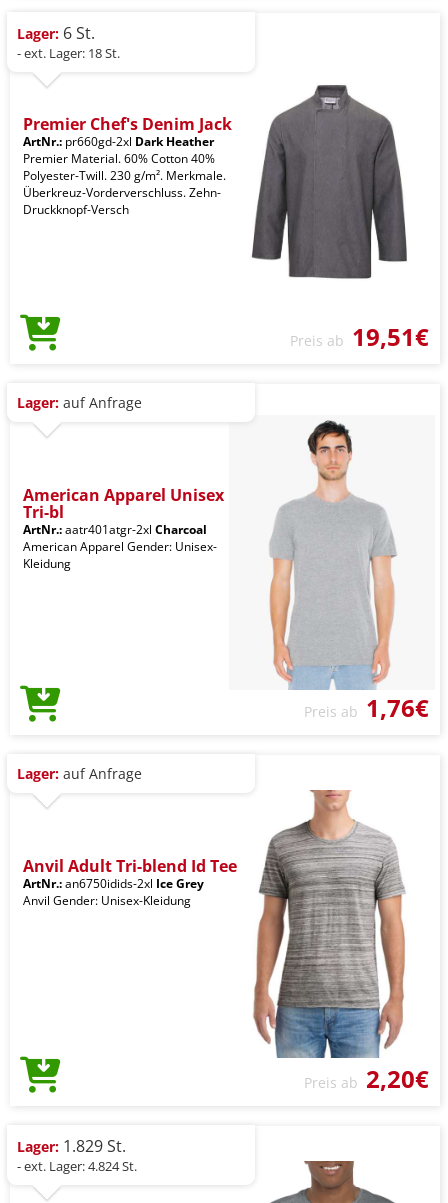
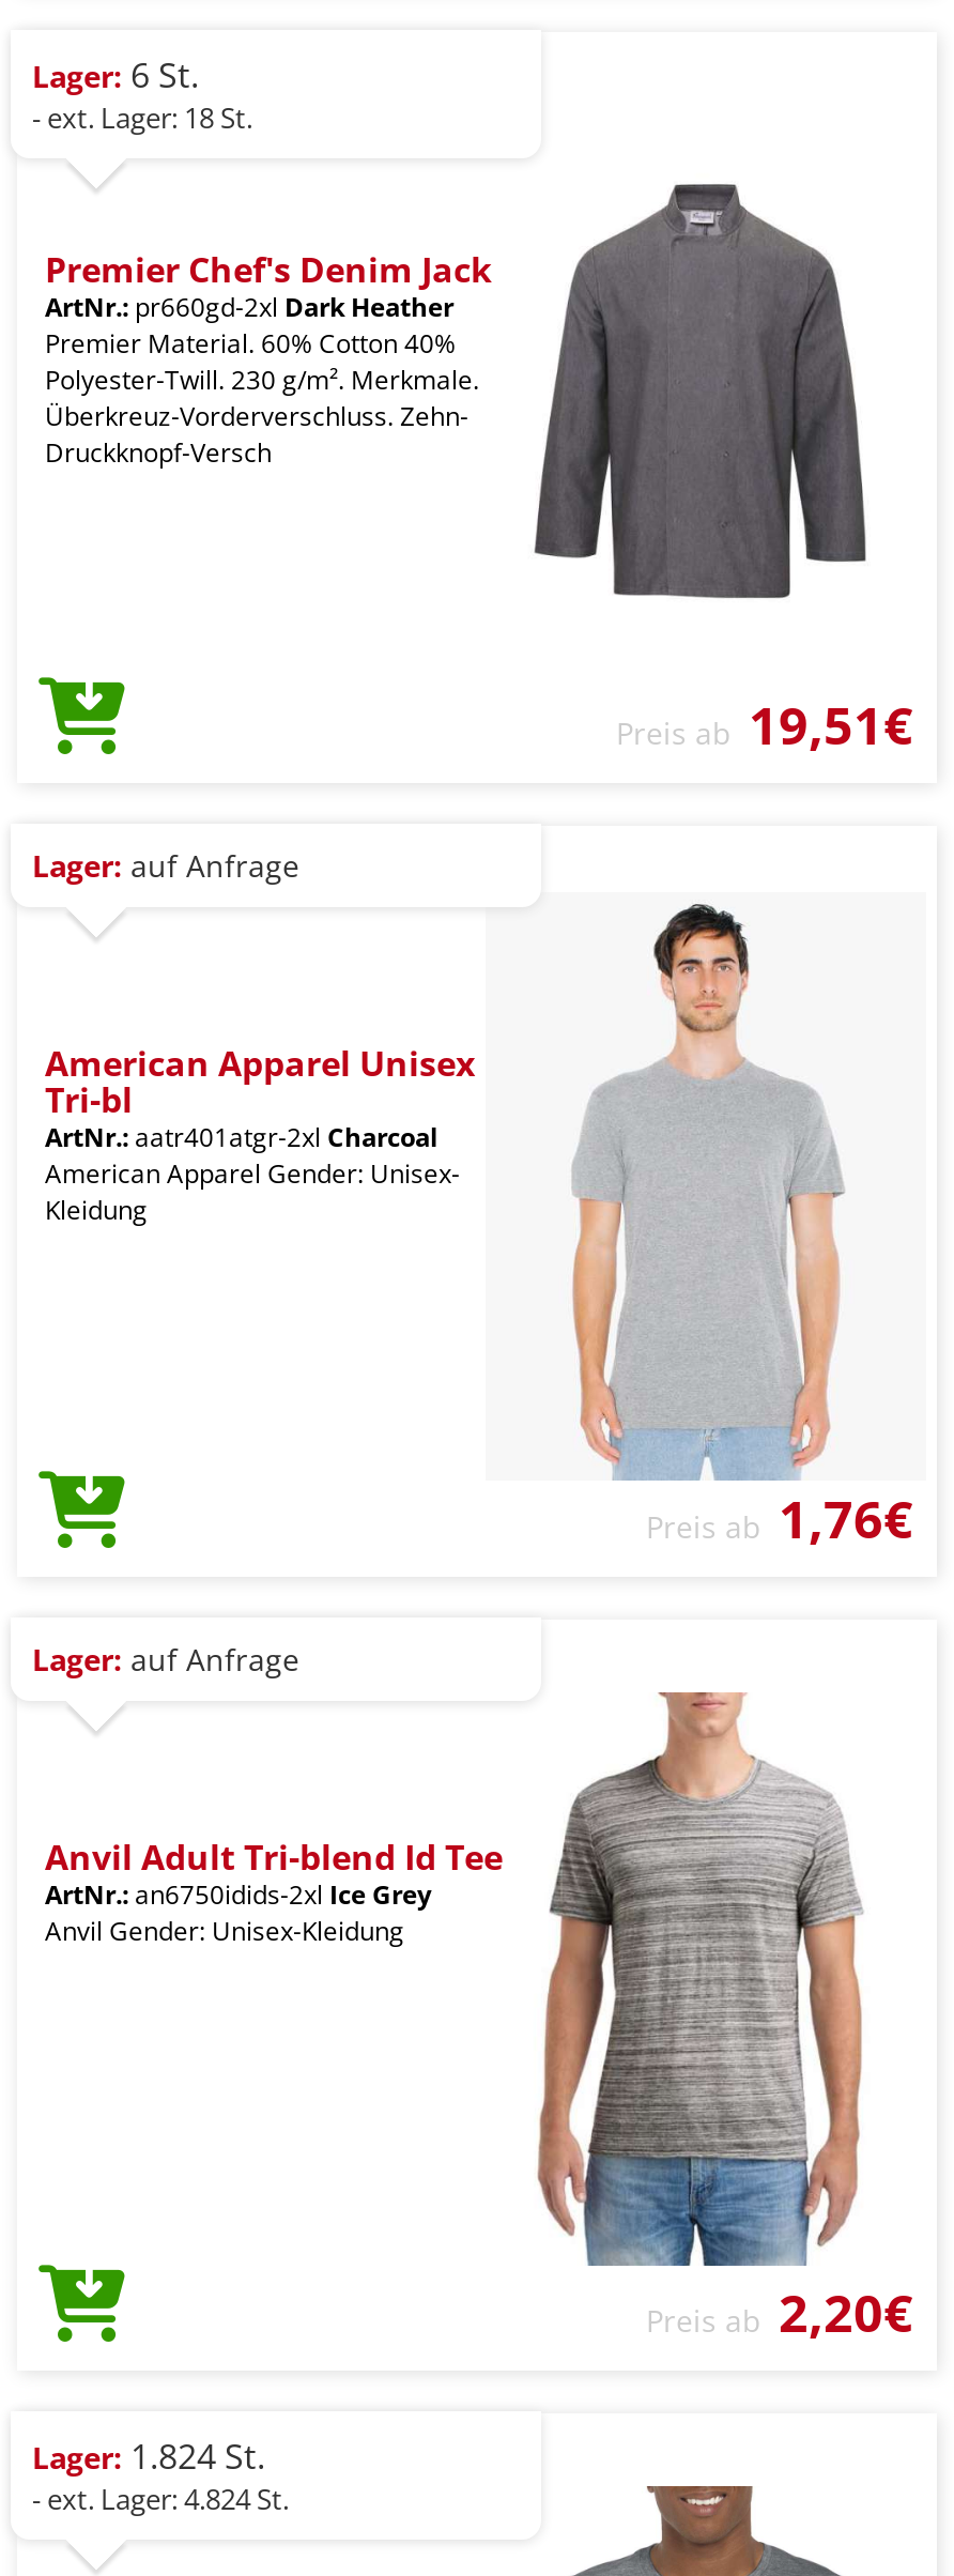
- Lager: 1.829 St.
+ Lager: 1.824 St.
